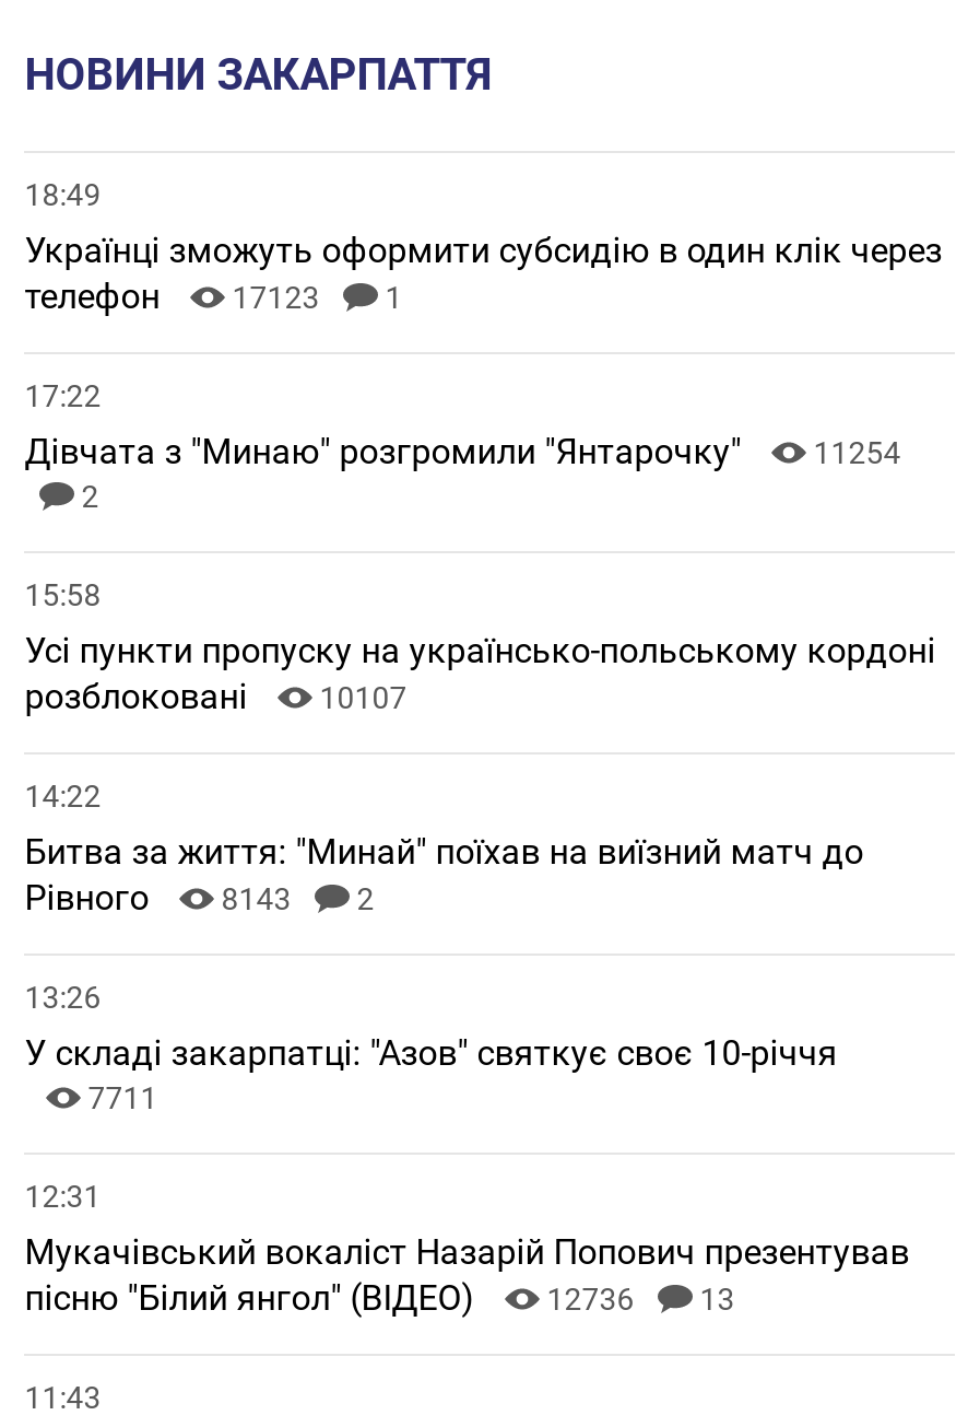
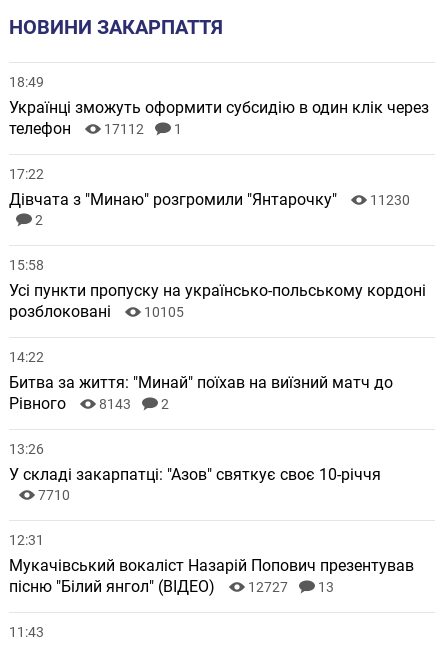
- телефон 17123 1
+ телефон 17112 1

- Дівчата з "Минаю" розгромили "Янтарочку" 11254
+ Дівчата з "Минаю" розгромили "Янтарочку" 11230

- розблоковані 10107
+ розблоковані 10105

- 7711
+ 7710

- пісню "Білий янгол" (ВІДЕО) 12736 13
+ пісню "Білий янгол" (ВІДЕО) 12727 13
